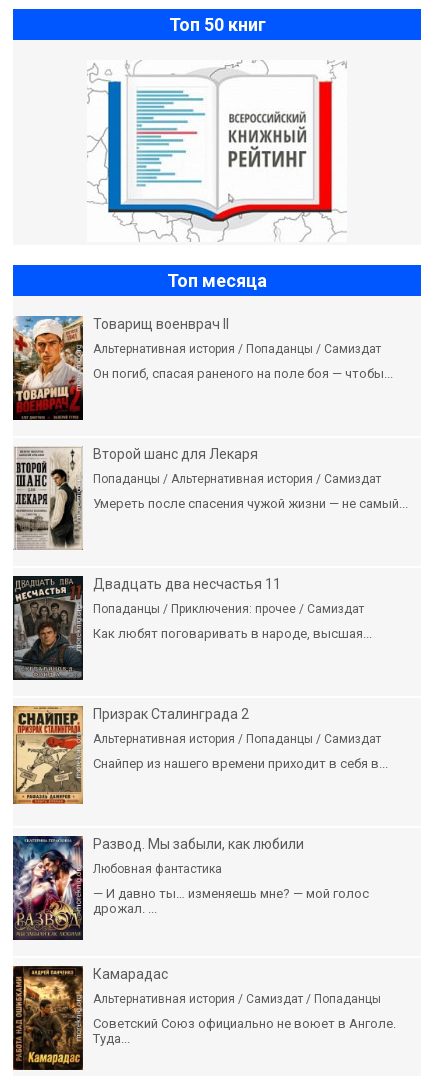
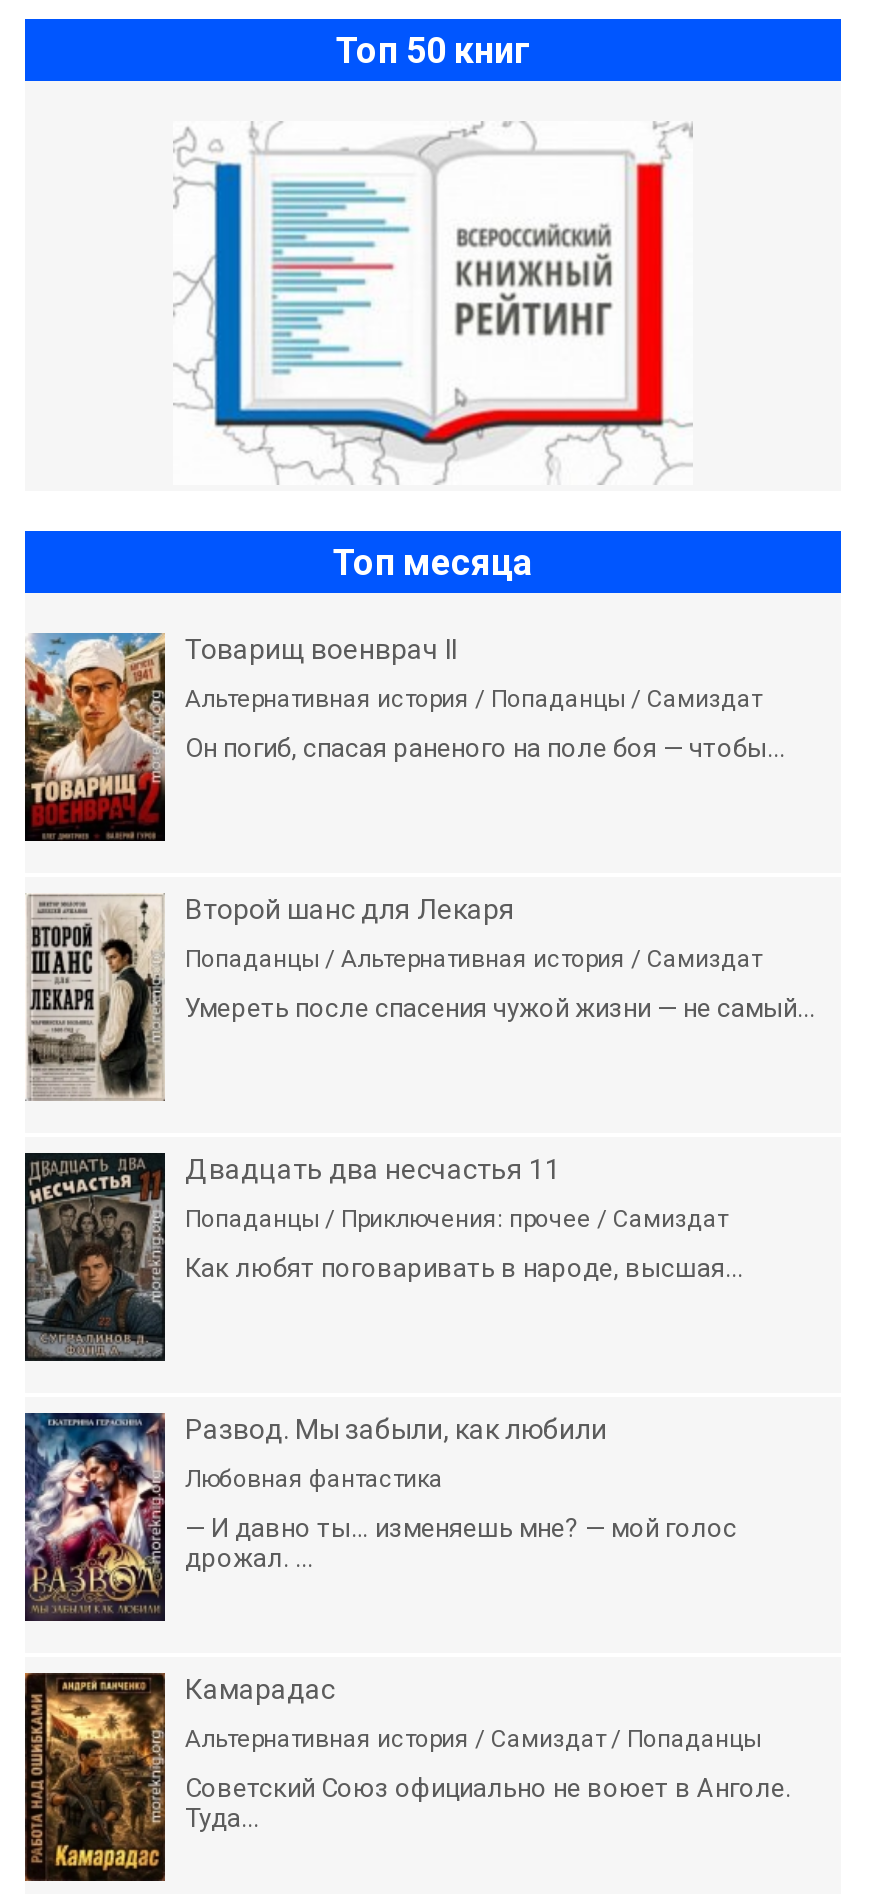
- [image]
- Призрак Сталинграда 2
- Альтернативная история / Попаданцы / Самиздат
- Снайпер из нашего времени приходит в себя в...
